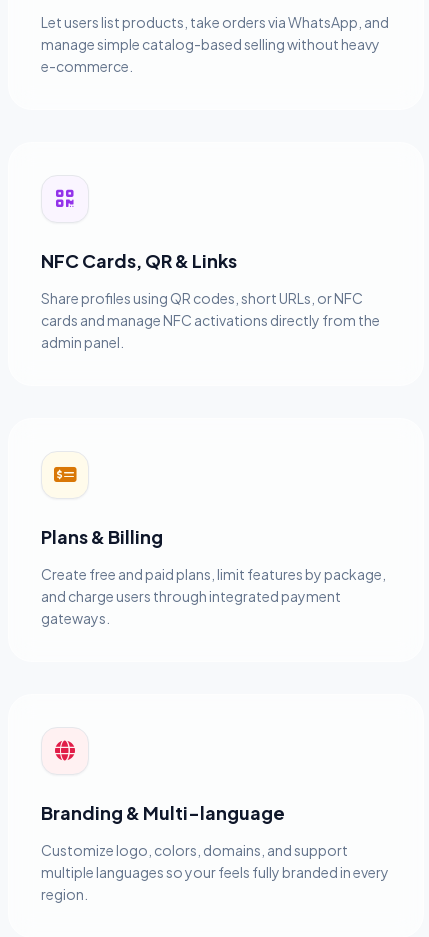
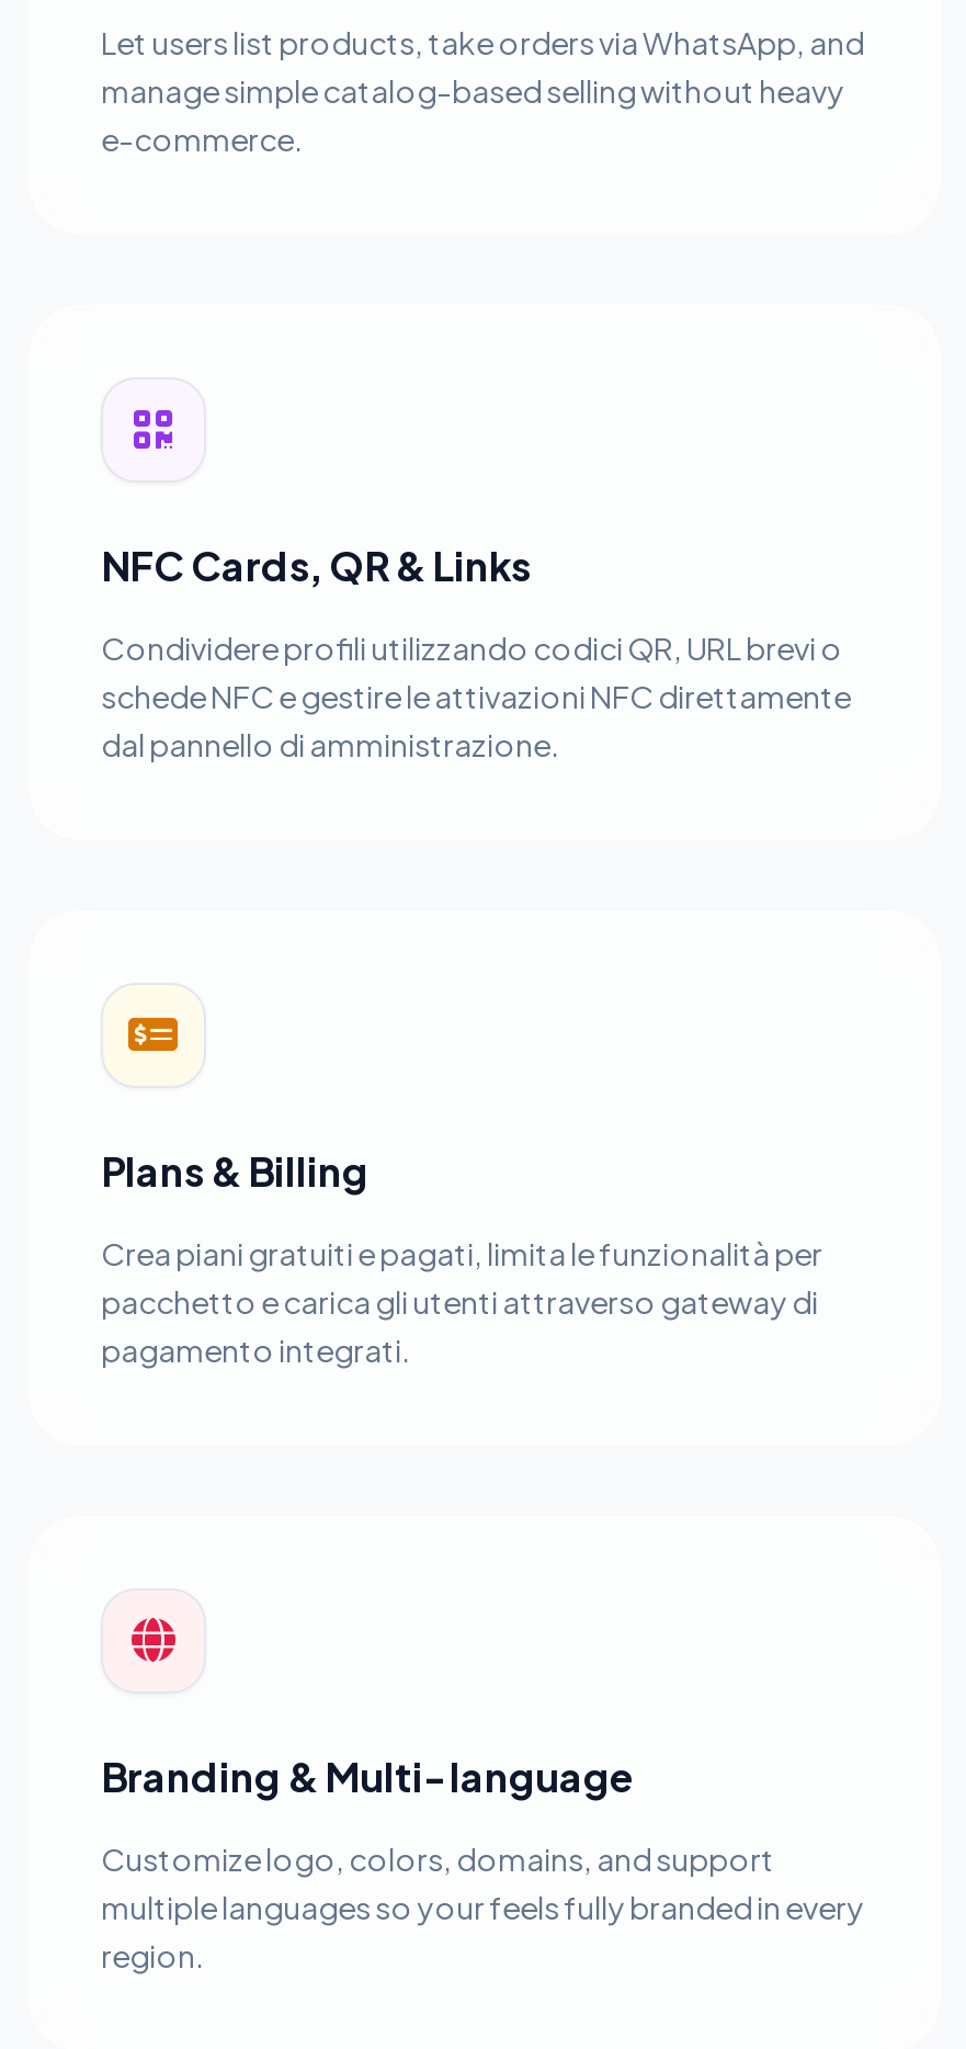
- Share profiles using QR codes, short URLs, or NFC
- cards and manage NFC activations directly from the
- admin panel.
+ Condividere profili utilizzando codici QR, URL brevi o
+ schede NFC e gestire le attivazioni NFC direttamente
+ dal pannello di amministrazione.

- Create free and paid plans, limit features by package,
- and charge users through integrated payment
- gateways.
+ Crea piani gratuiti e pagati, limita le funzionalità per
+ pacchetto e carica gli utenti attraverso gateway di
+ pagamento integrati.
